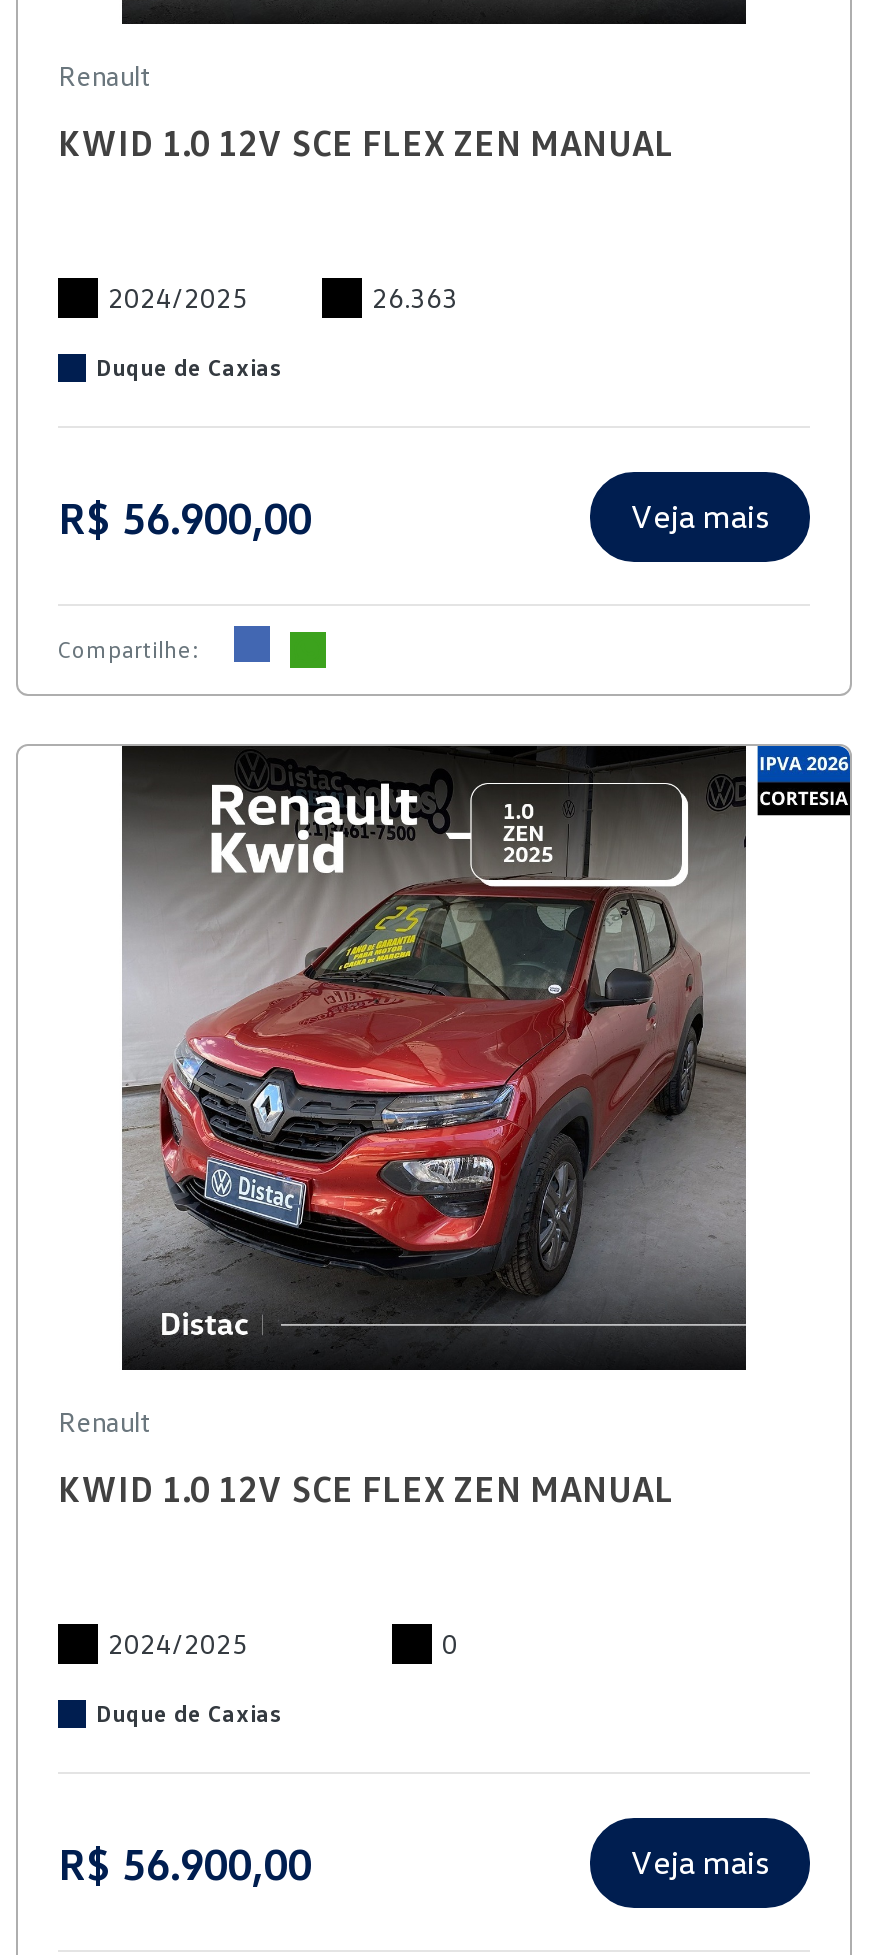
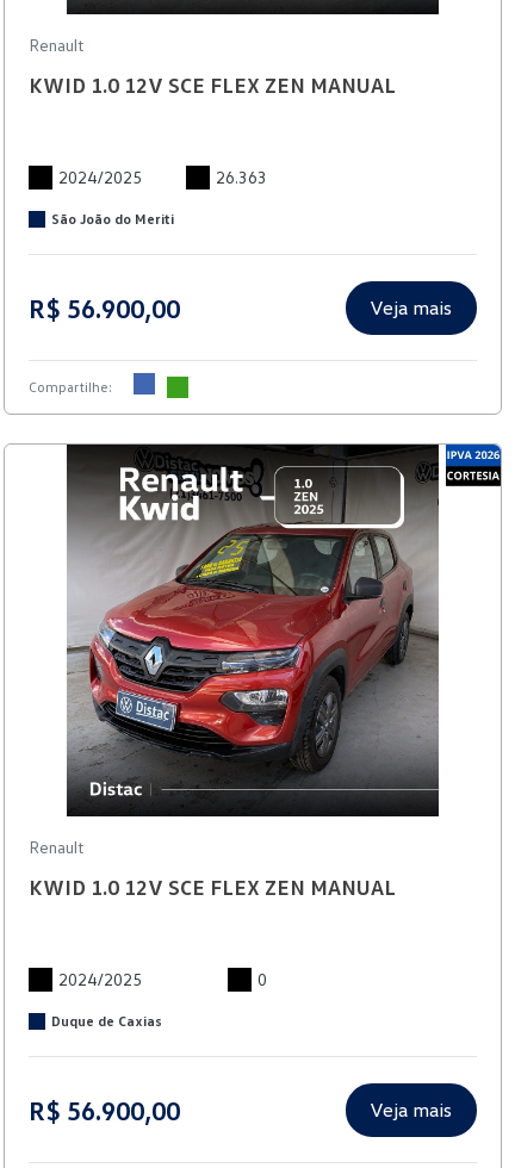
- Duque de Caxias
+ São João do Meriti
